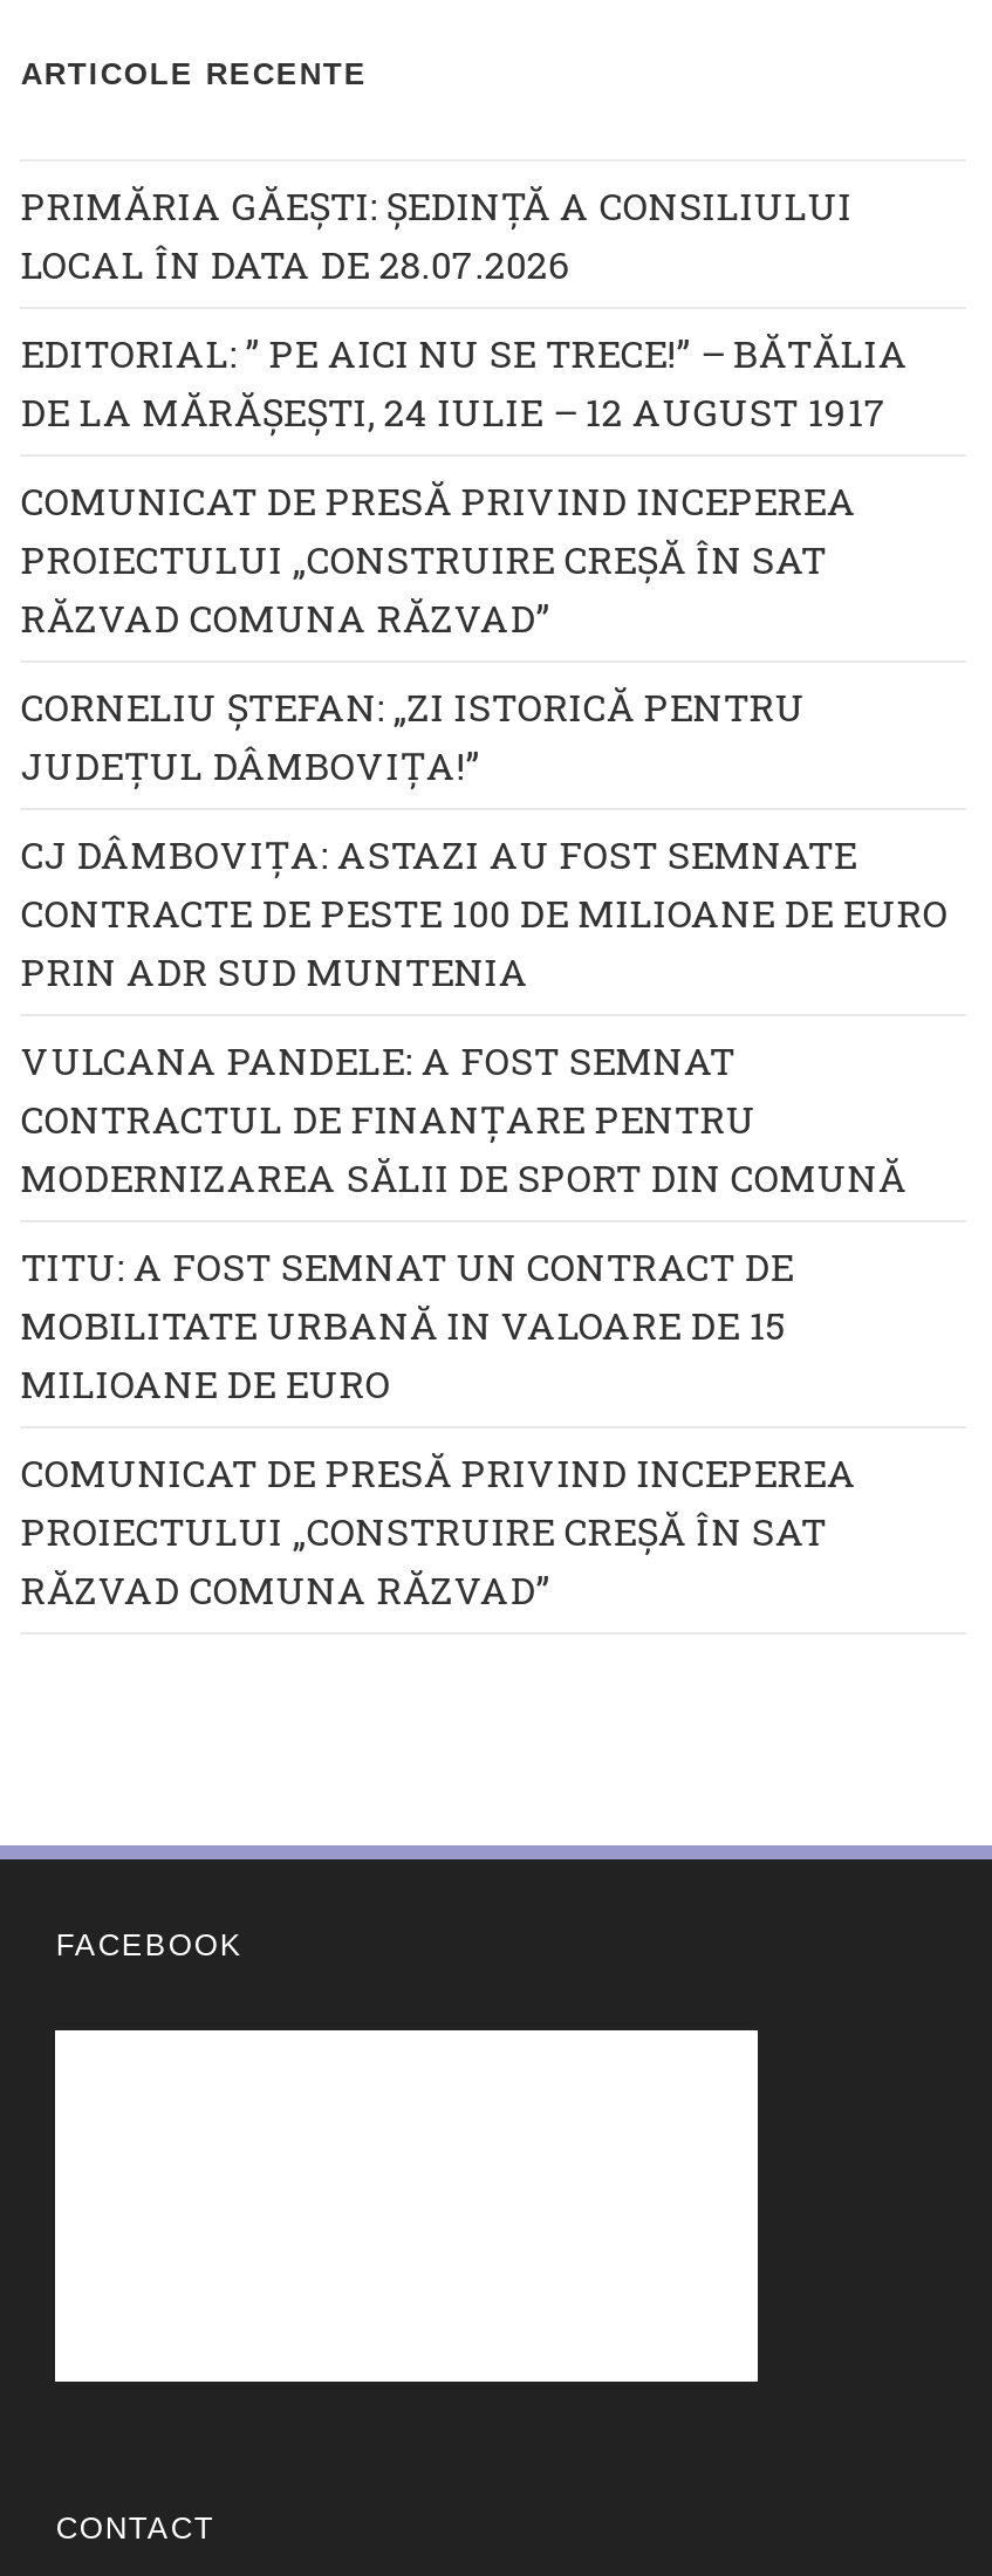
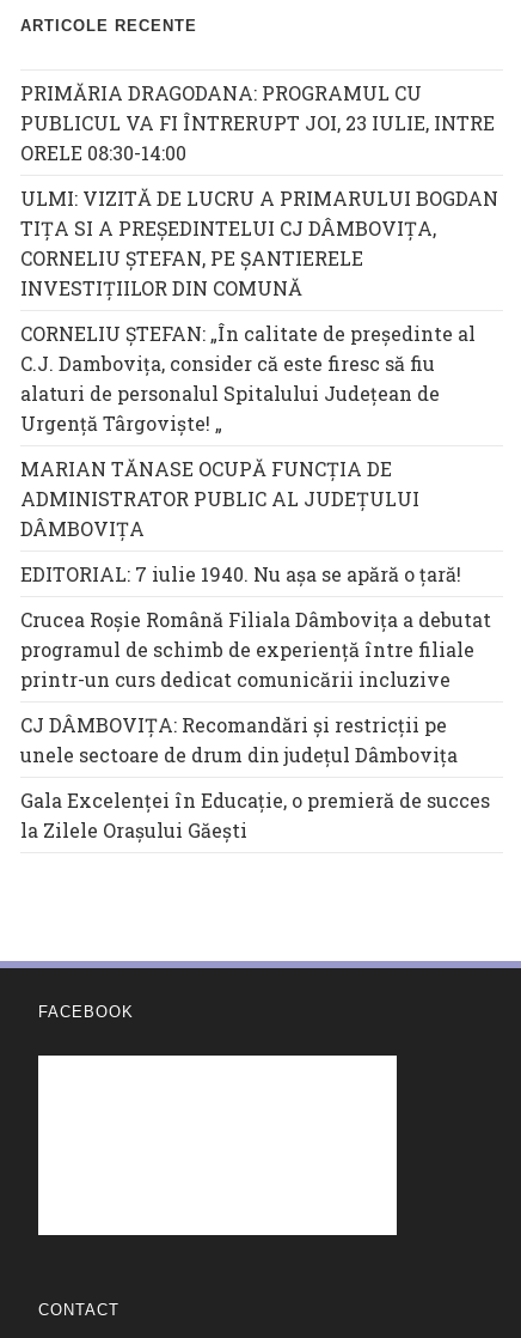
- PRIMĂRIA GĂEȘTI: ȘEDINȚĂ A CONSILIULUI
- LOCAL ÎN DATA DE 28.07.2026
+ PRIMĂRIA DRAGODANA: PROGRAMUL CU
+ PUBLICUL VA FI ÎNTRERUPT JOI, 23 IULIE, INTRE
+ ORELE 08:30-14:00

- EDITORIAL: ” PE AICI NU SE TRECE!” – BĂTĂLIA
- DE LA MĂRĂȘEȘTI, 24 IULIE – 12 AUGUST 1917
+ ULMI: VIZITĂ DE LUCRU A PRIMARULUI BOGDAN
+ TIȚA SI A PREȘEDINTELUI CJ DÂMBOVIȚA,
+ CORNELIU ȘTEFAN, PE ȘANTIERELE
+ INVESTIȚIILOR DIN COMUNĂ

- COMUNICAT DE PRESĂ PRIVIND INCEPEREA
- PROIECTULUI „CONSTRUIRE CREȘĂ ÎN SAT
- RĂZVAD COMUNA RĂZVAD”
+ CORNELIU ȘTEFAN: „În calitate de președinte al
+ C.J. Dambovița, consider că este firesc să fiu
+ alaturi de personalul Spitalului Județean de
+ Urgență Târgoviște! „

- CORNELIU ȘTEFAN: „ZI ISTORICĂ PENTRU
- JUDEȚUL DÂMBOVIŢA!”
+ MARIAN TĂNASE OCUPĂ FUNCȚIA DE
+ ADMINISTRATOR PUBLIC AL JUDEȚULUI
+ DÂMBOVIȚA

- CJ DÂMBOVIȚA: ASTAZI AU FOST SEMNATE
- CONTRACTE DE PESTE 100 DE MILIOANE DE EURO
- PRIN ADR SUD MUNTENIA
+ EDITORIAL: 7 iulie 1940. Nu aşa se apără o ţară!

- VULCANA PANDELE: A FOST SEMNAT
- CONTRACTUL DE FINANȚARE PENTRU
- MODERNIZAREA SĂLII DE SPORT DIN COMUNĂ
+ Crucea Roșie Română Filiala Dâmbovița a debutat
+ programul de schimb de experiență între filiale
+ printr-un curs dedicat comunicării incluzive

- TITU: A FOST SEMNAT UN CONTRACT DE
- MOBILITATE URBANĂ IN VALOARE DE 15
- MILIOANE DE EURO
+ CJ DÂMBOVIȚA: Recomandări și restricții pe
+ unele sectoare de drum din județul Dâmbovița

- COMUNICAT DE PRESĂ PRIVIND INCEPEREA
- PROIECTULUI „CONSTRUIRE CREȘĂ ÎN SAT
- RĂZVAD COMUNA RĂZVAD”
+ Gala Excelenței în Educație, o premieră de succes
+ la Zilele Orașului Găești
